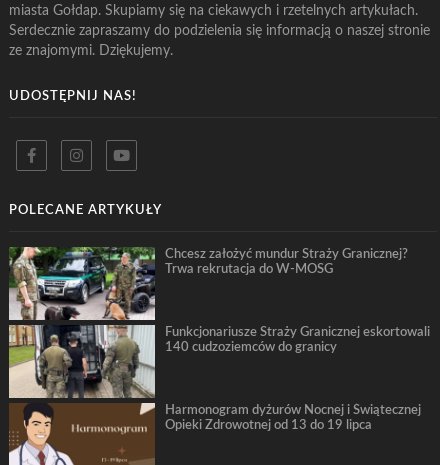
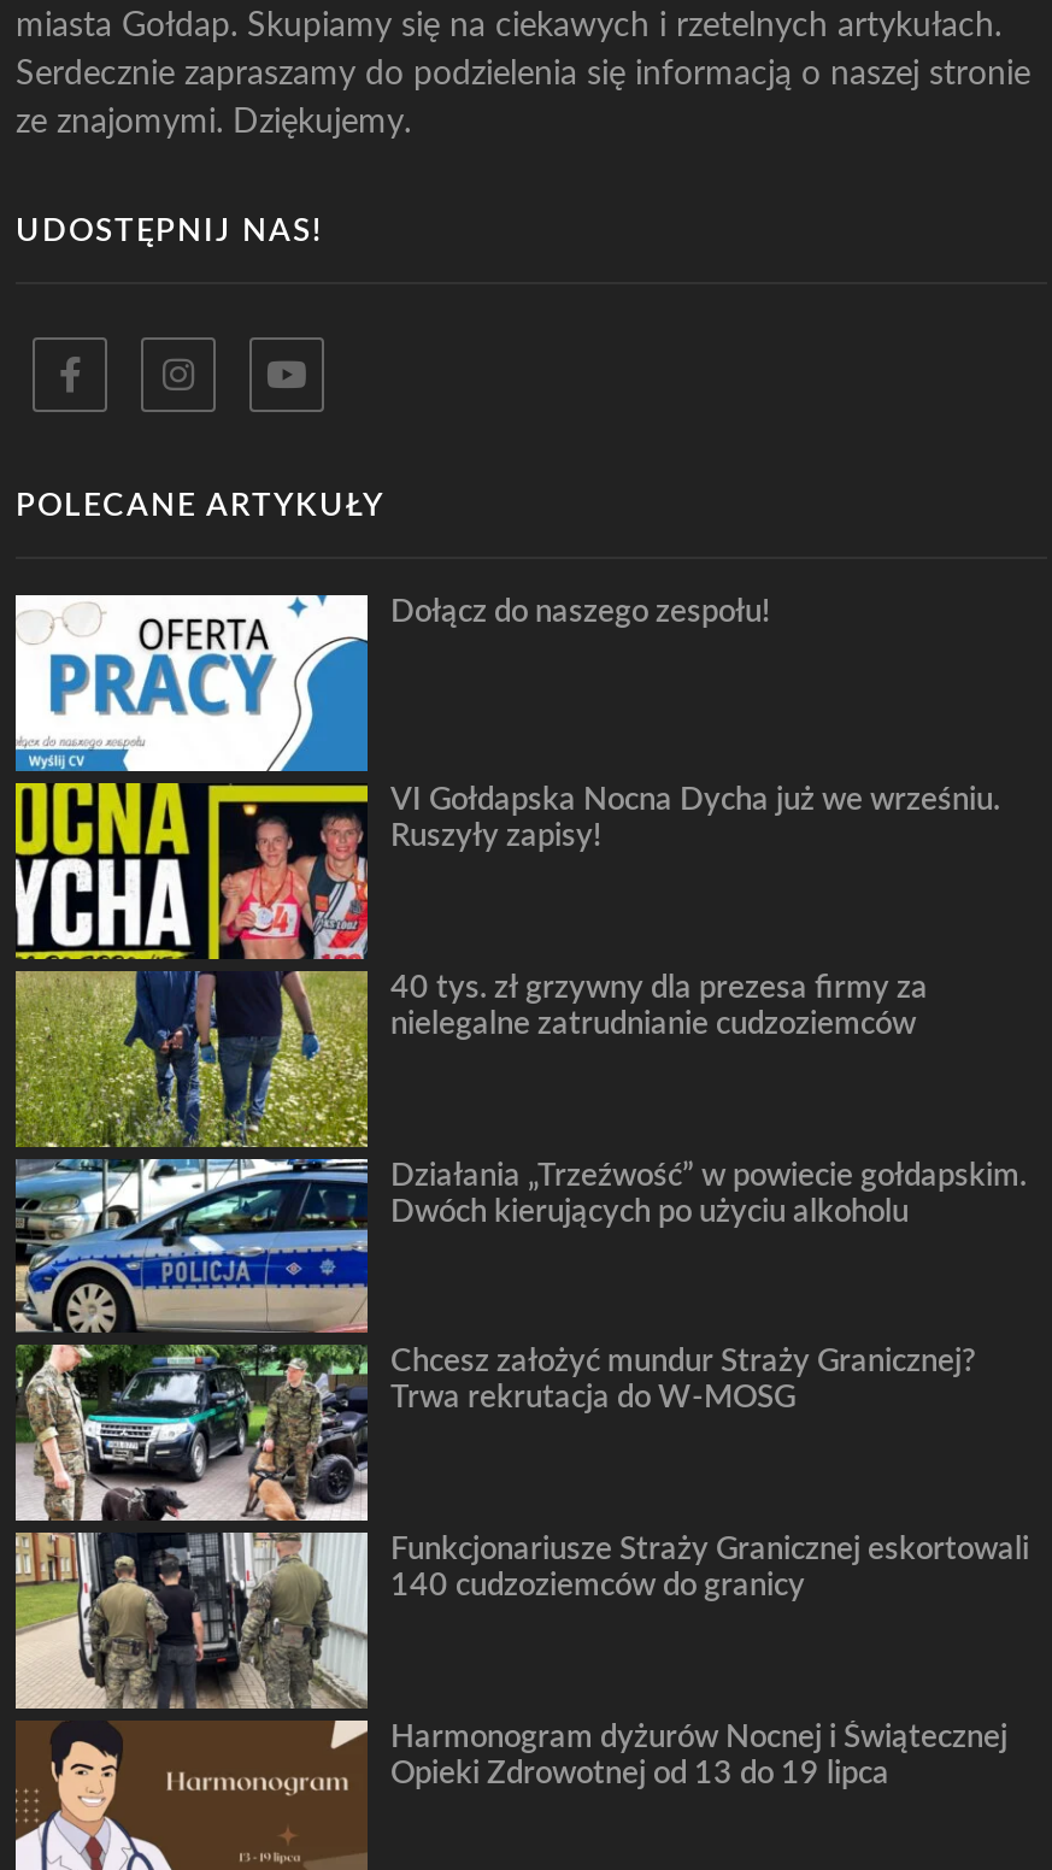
+ [image]
+ Dołącz do naszego zespołu!

+ VI Gołdapska Nocna Dycha już we wrześniu.
+ Ruszyły zapisy!

+ 40 tys. zł grzywny dla prezesa firmy za
+ nielegalne zatrudnianie cudzoziemców

+ Działania „Trzeźwość” w powiecie gołdapskim.
+ Dwóch kierujących po użyciu alkoholu
